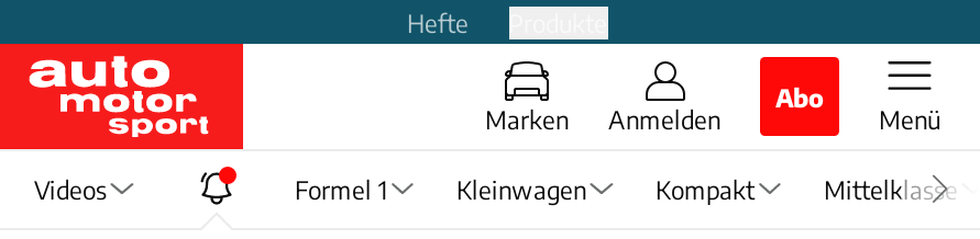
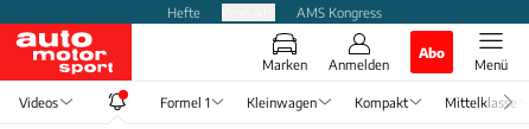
+ AMS Kongress
